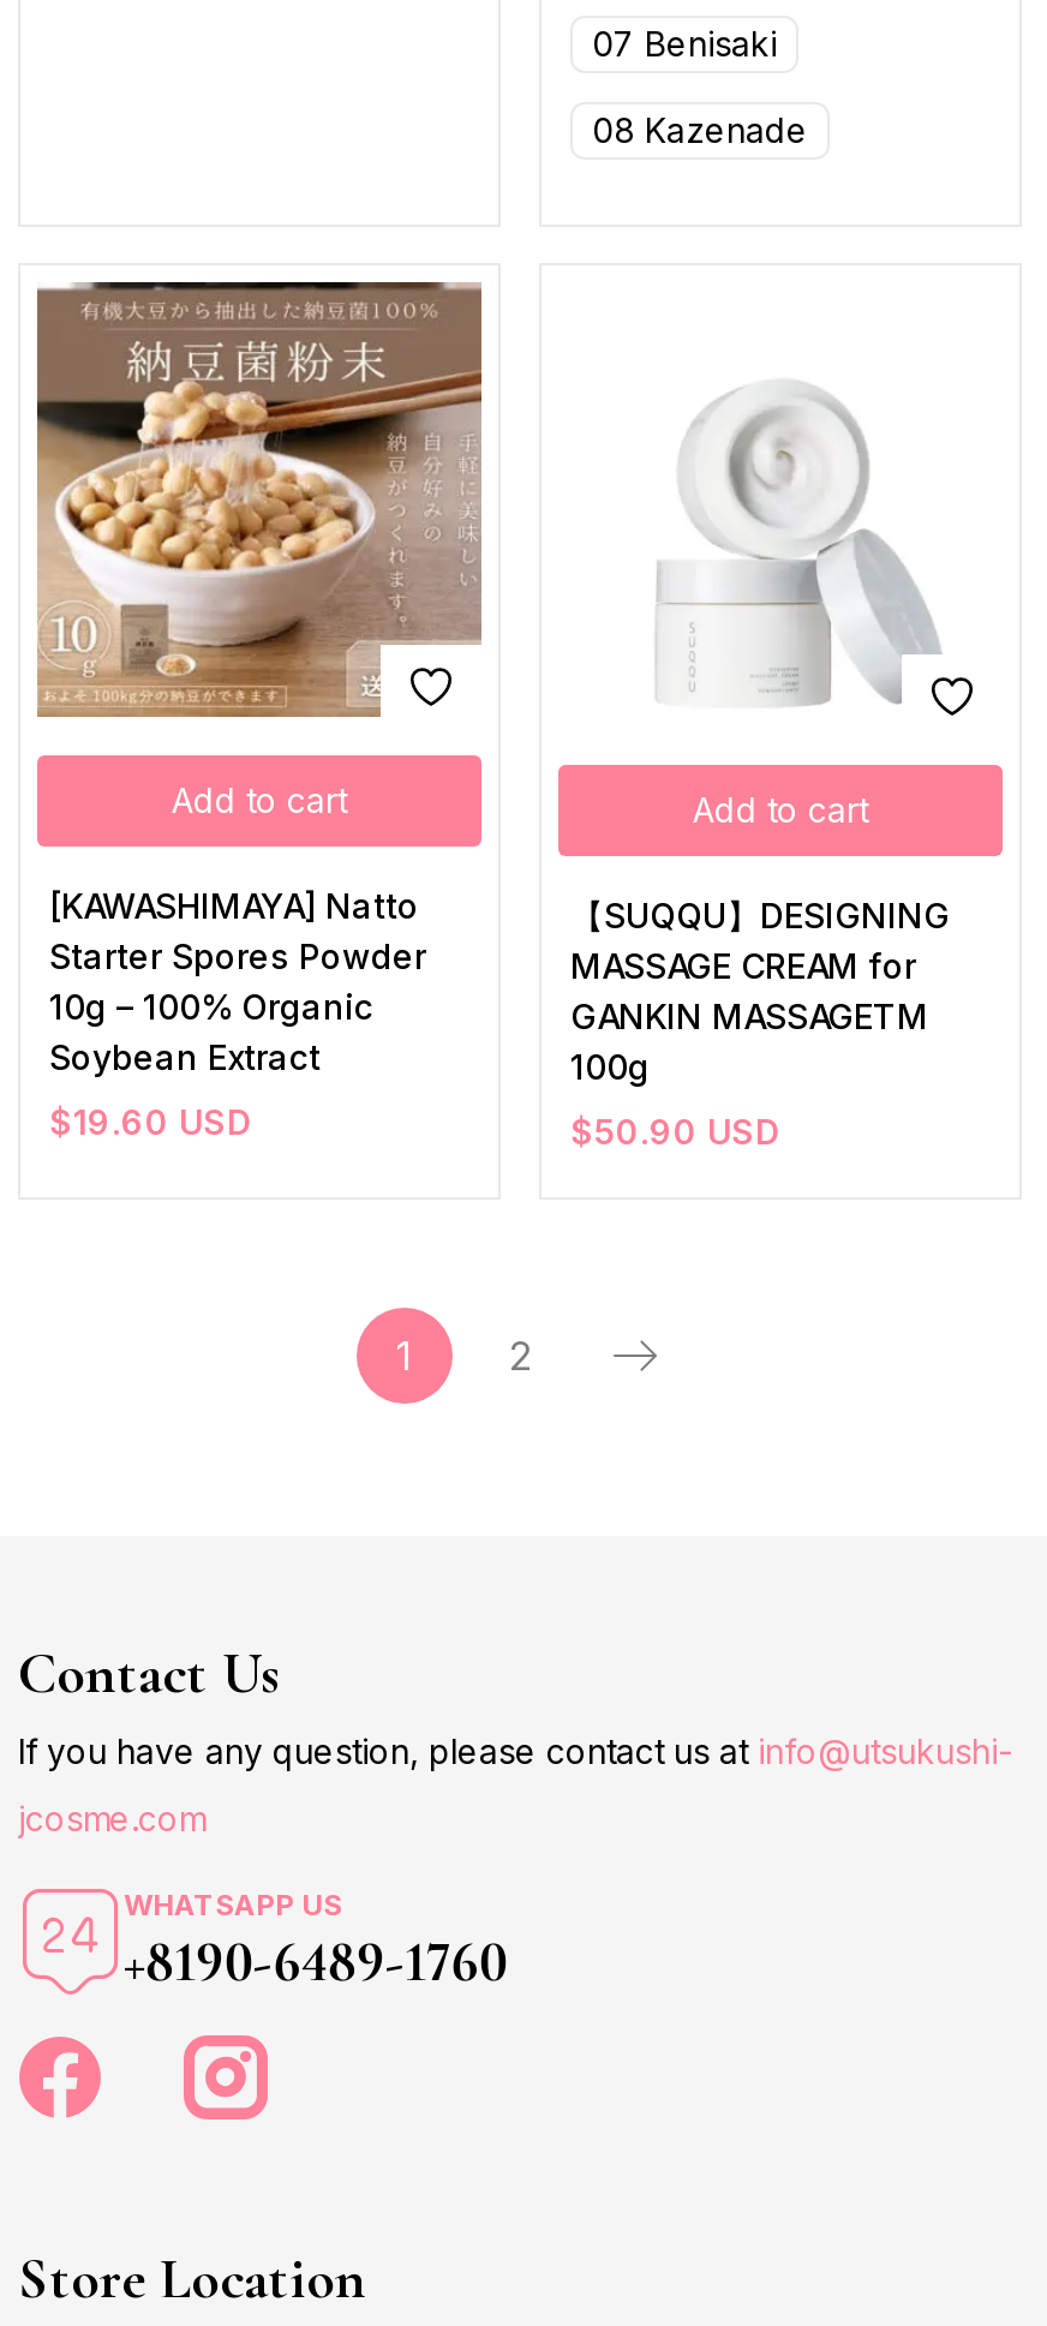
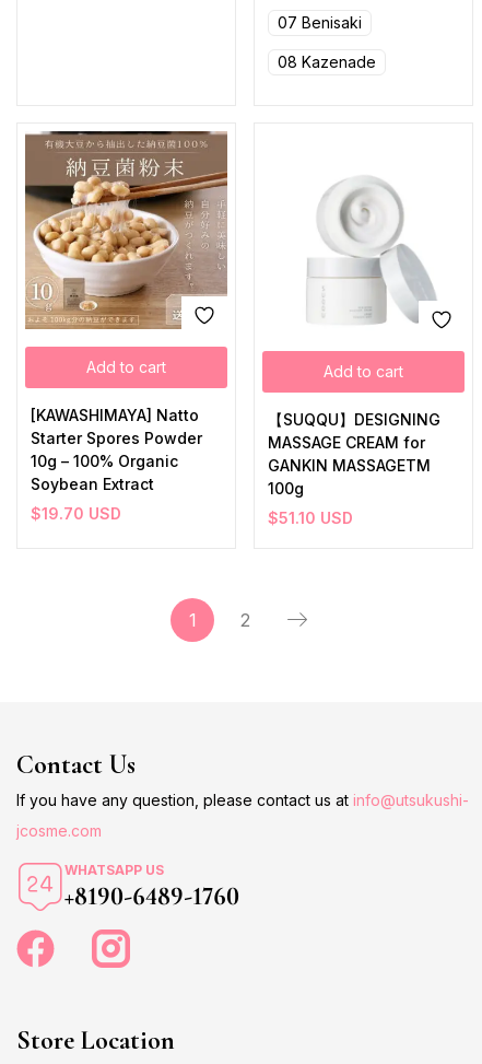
- $19.60 USD
+ $19.70 USD

- $50.90 USD
+ $51.10 USD
